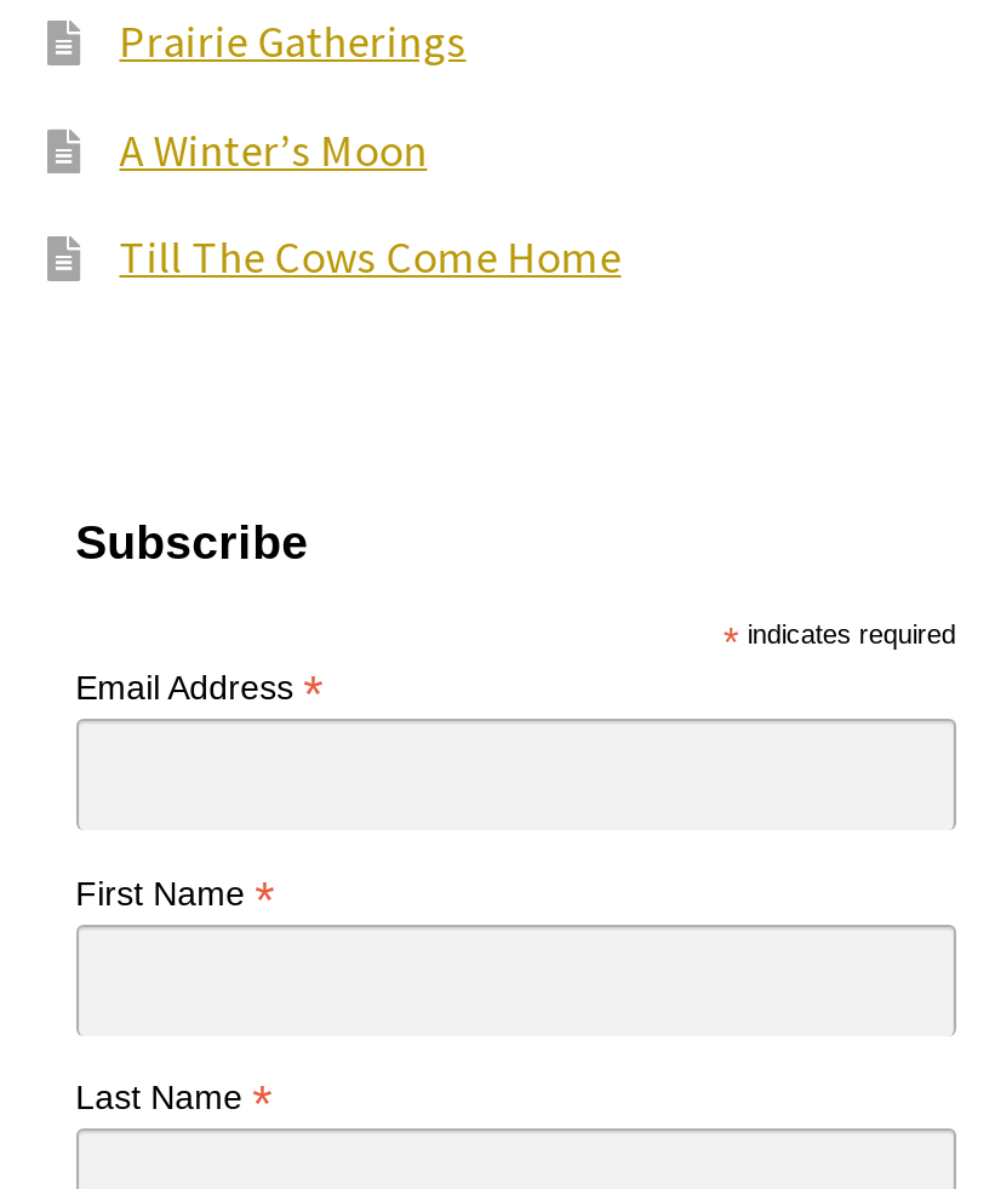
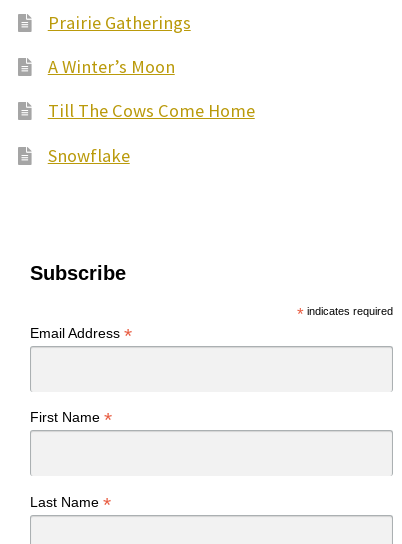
+ Snowflake
